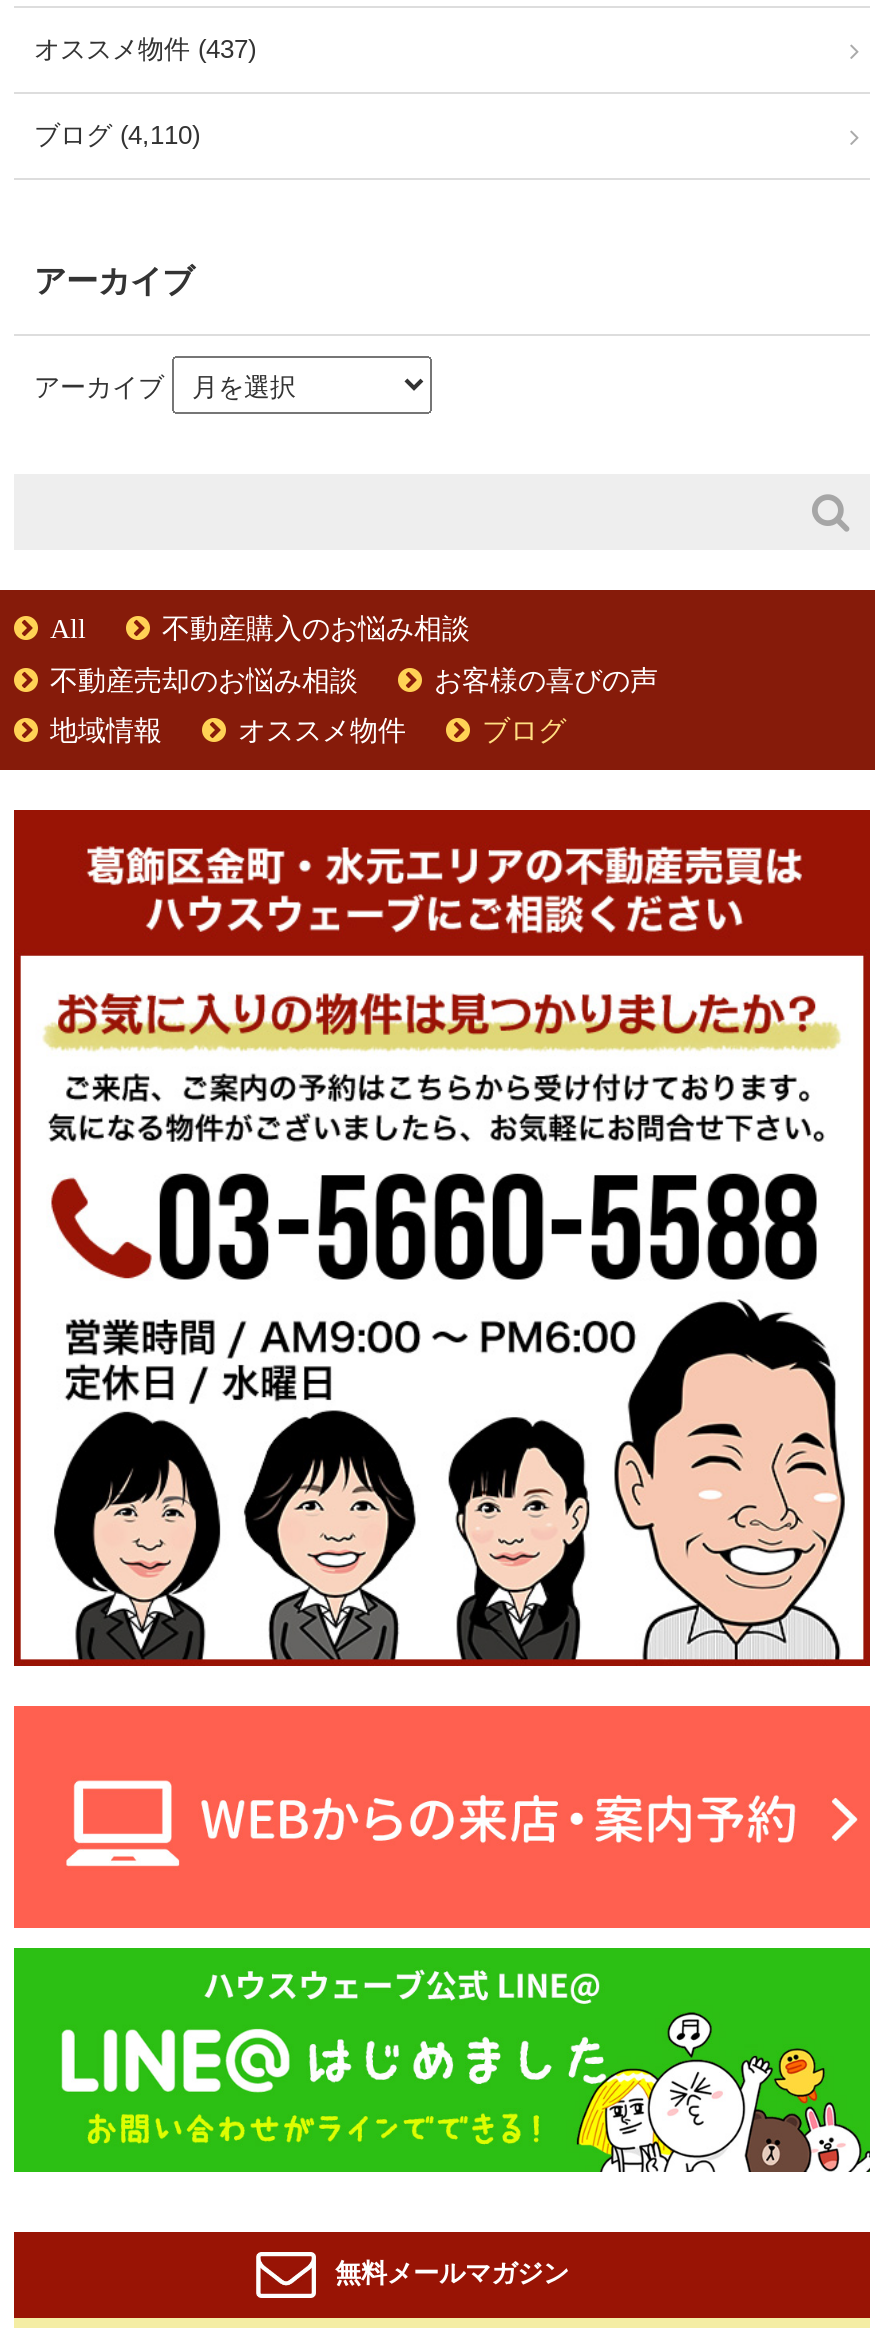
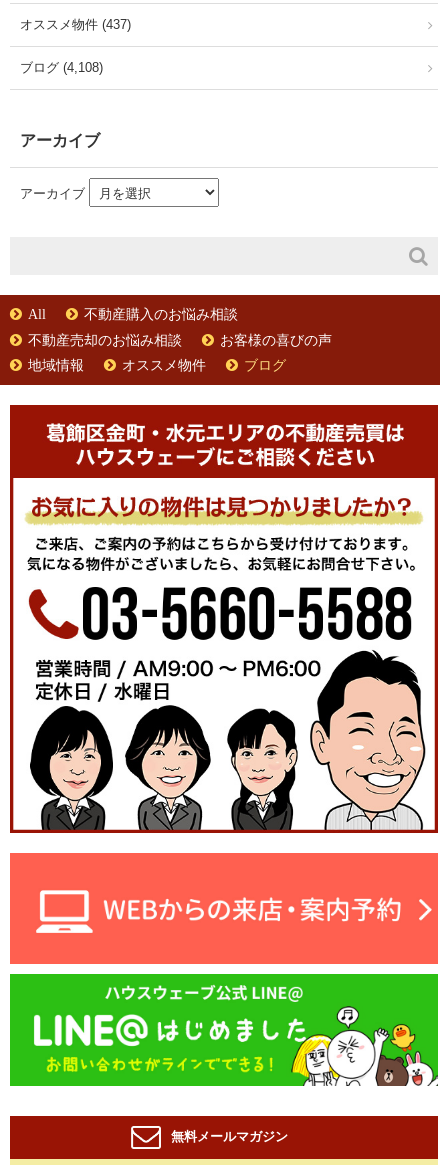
- ブログ (4,110)
+ ブログ (4,108)
